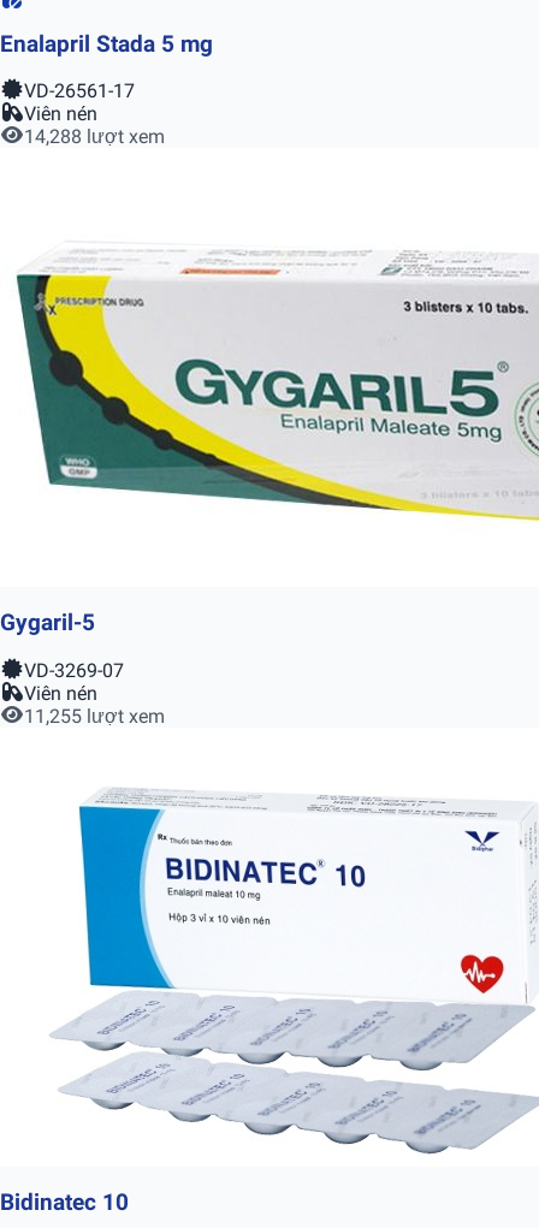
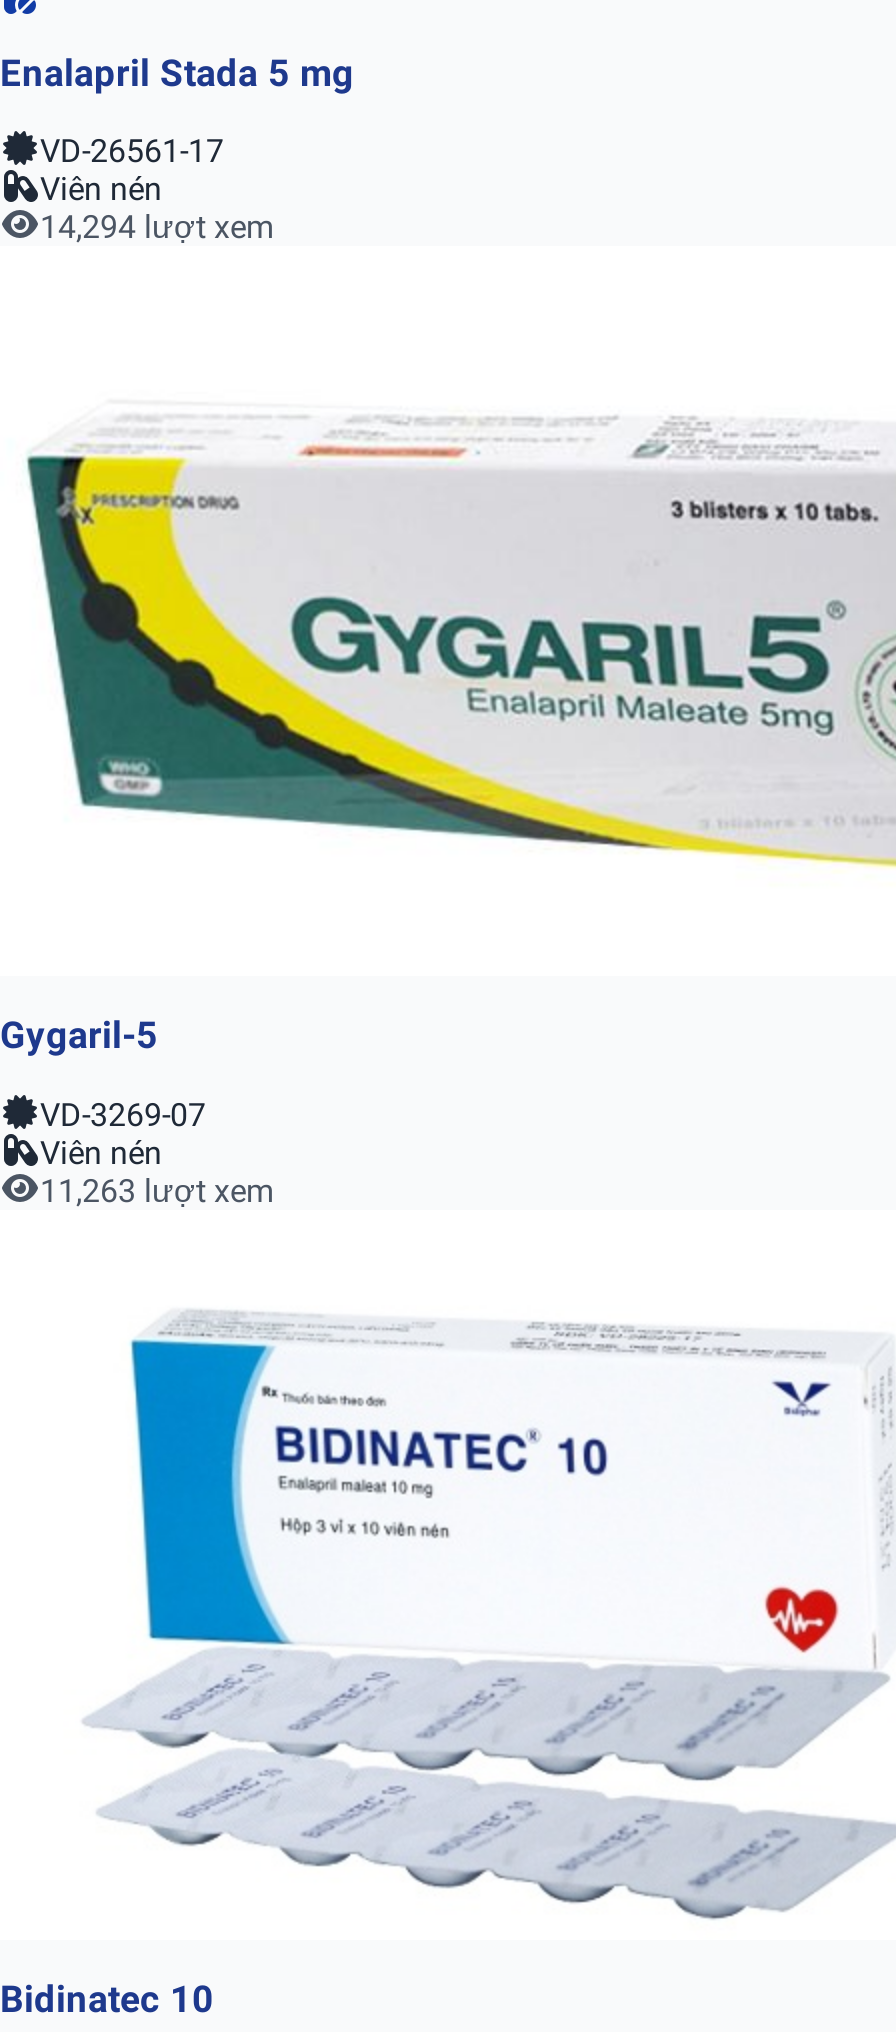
- 14,288 lượt xem
+ 14,294 lượt xem

- 11,255 lượt xem
+ 11,263 lượt xem
